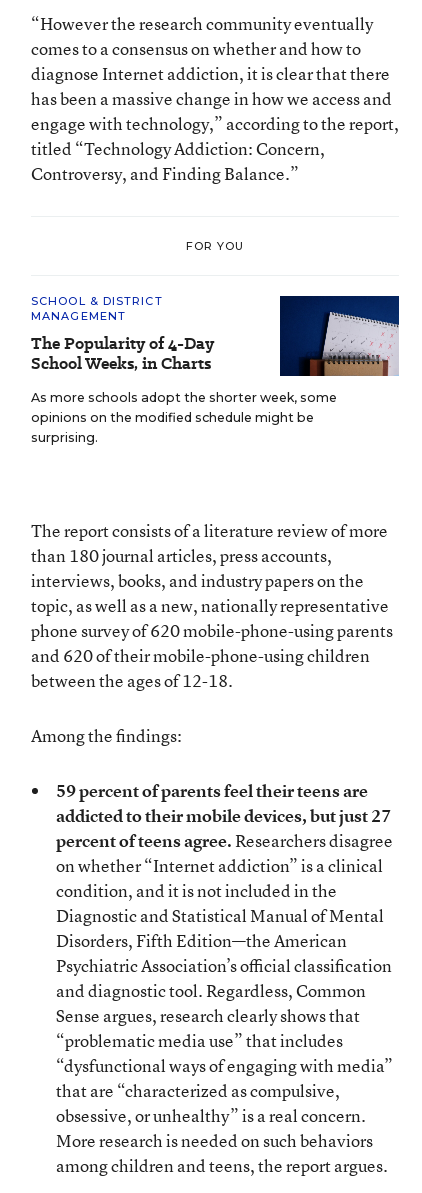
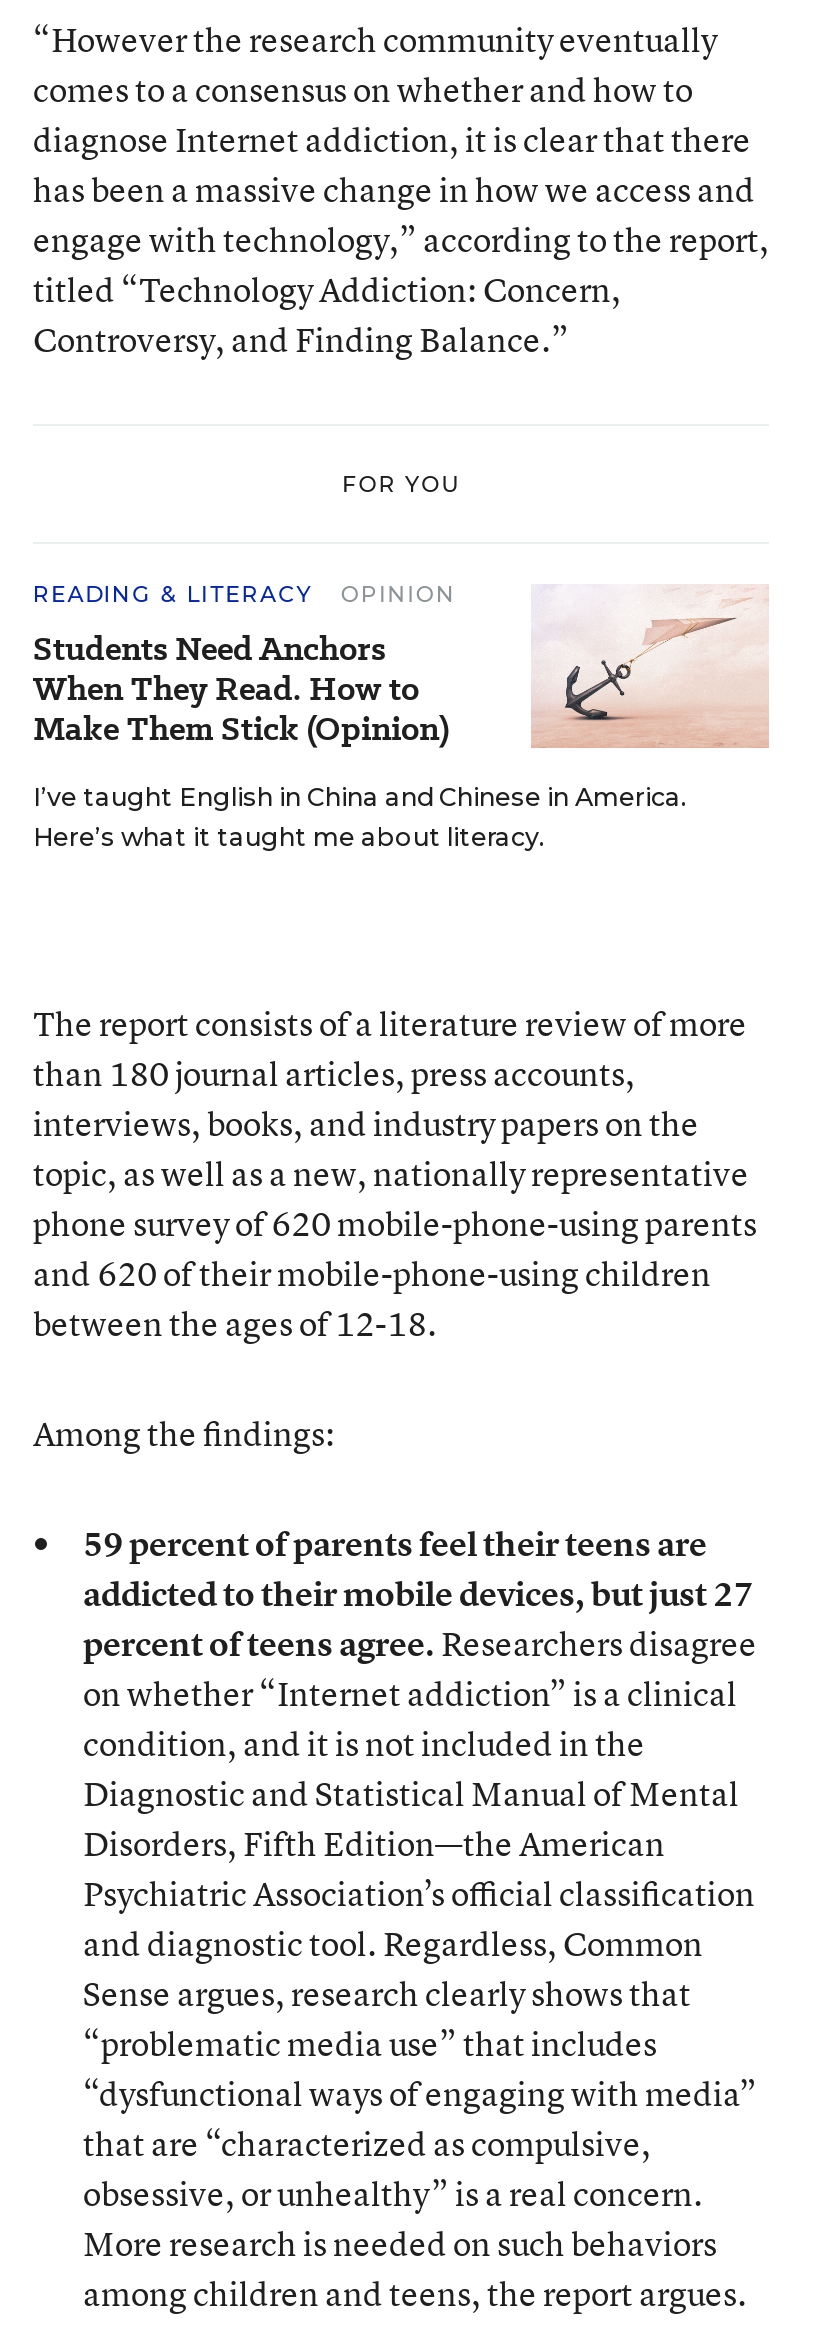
- SCHOOL & DISTRICT
- MANAGEMENT
- The Popularity of 4-Day
- School Weeks, in Charts
+ READING & LITERACY
+ OPINION
+ Students Need Anchors
+ When They Read. How to
+ Make Them Stick (Opinion)

- [image]
- As more schools adopt the shorter week, some
- opinions on the modified schedule might be
- surprising.
+ [image]
+ I’ve taught English in China and Chinese in America.
+ Here’s what it taught me about literacy.
